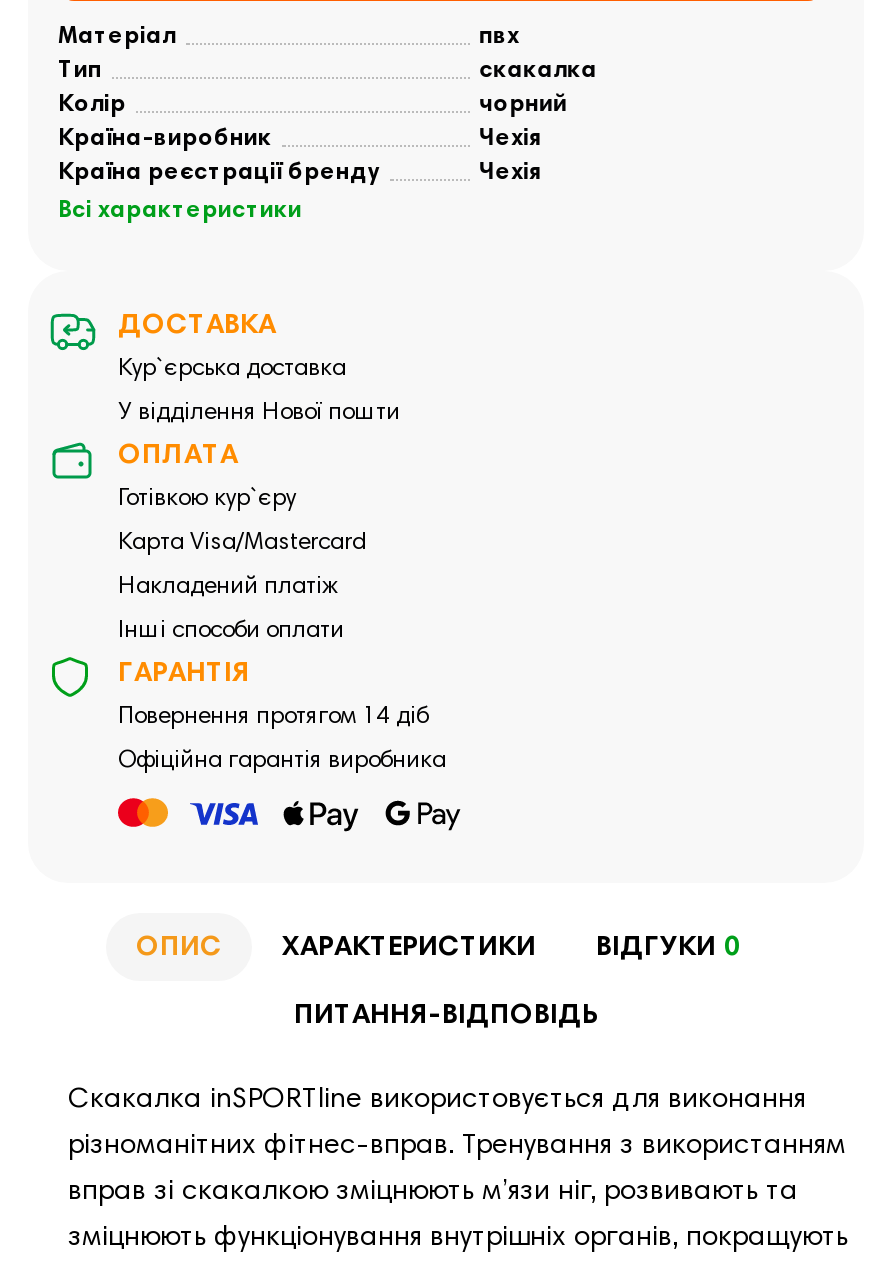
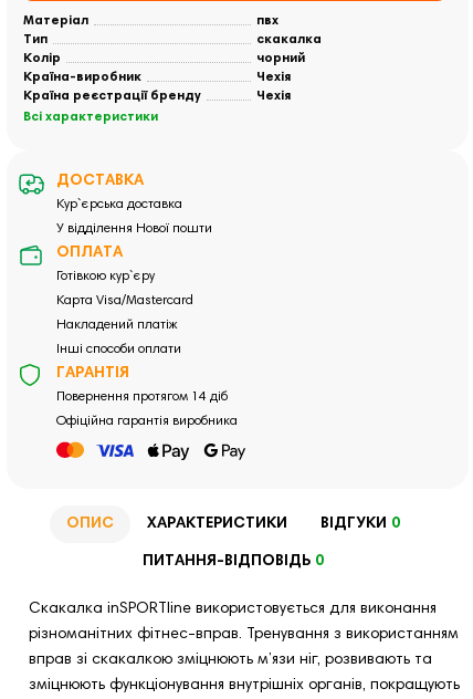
- ПИТАННЯ-ВІДПОВІДЬ
+ ПИТАННЯ-ВІДПОВІДЬ 0
